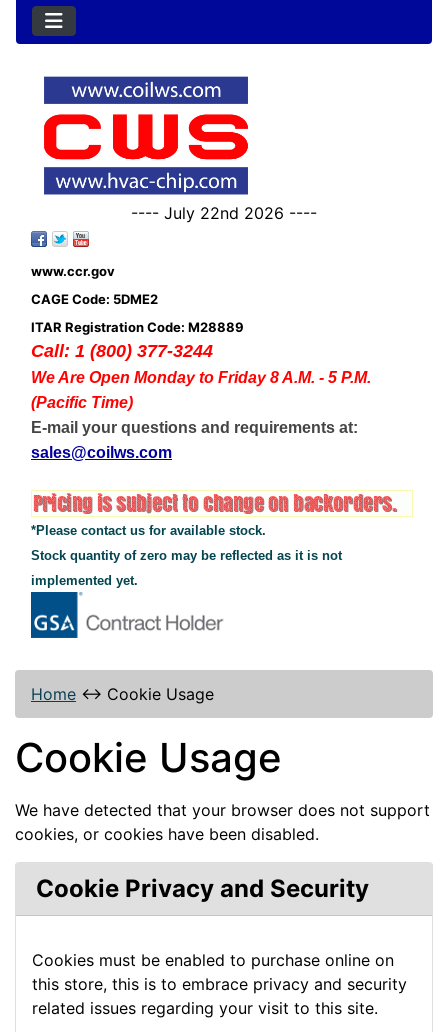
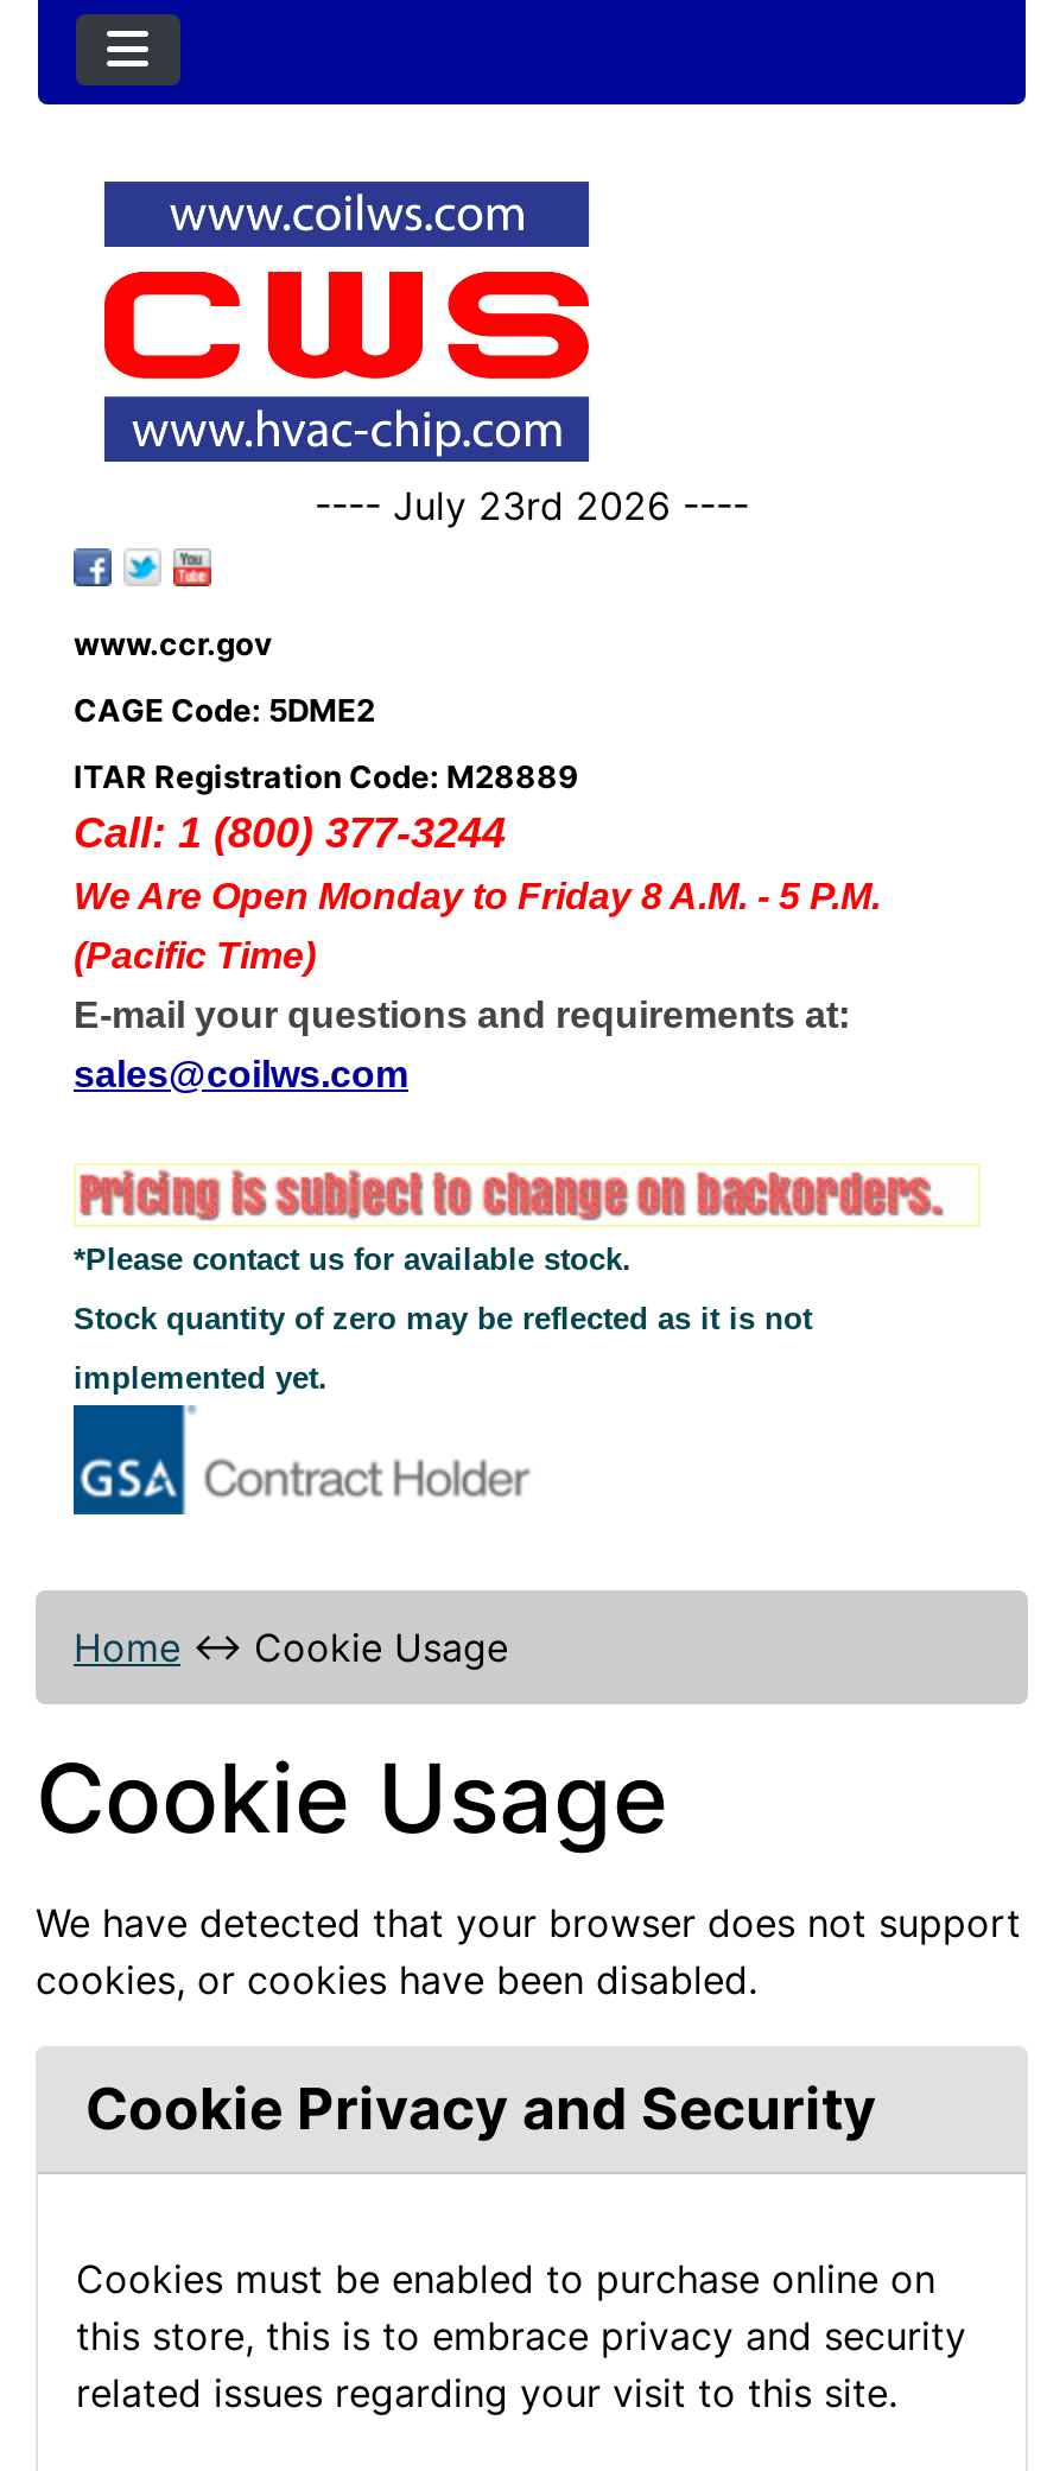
- ---- July 22nd 2026 ----
+ ---- July 23rd 2026 ----
